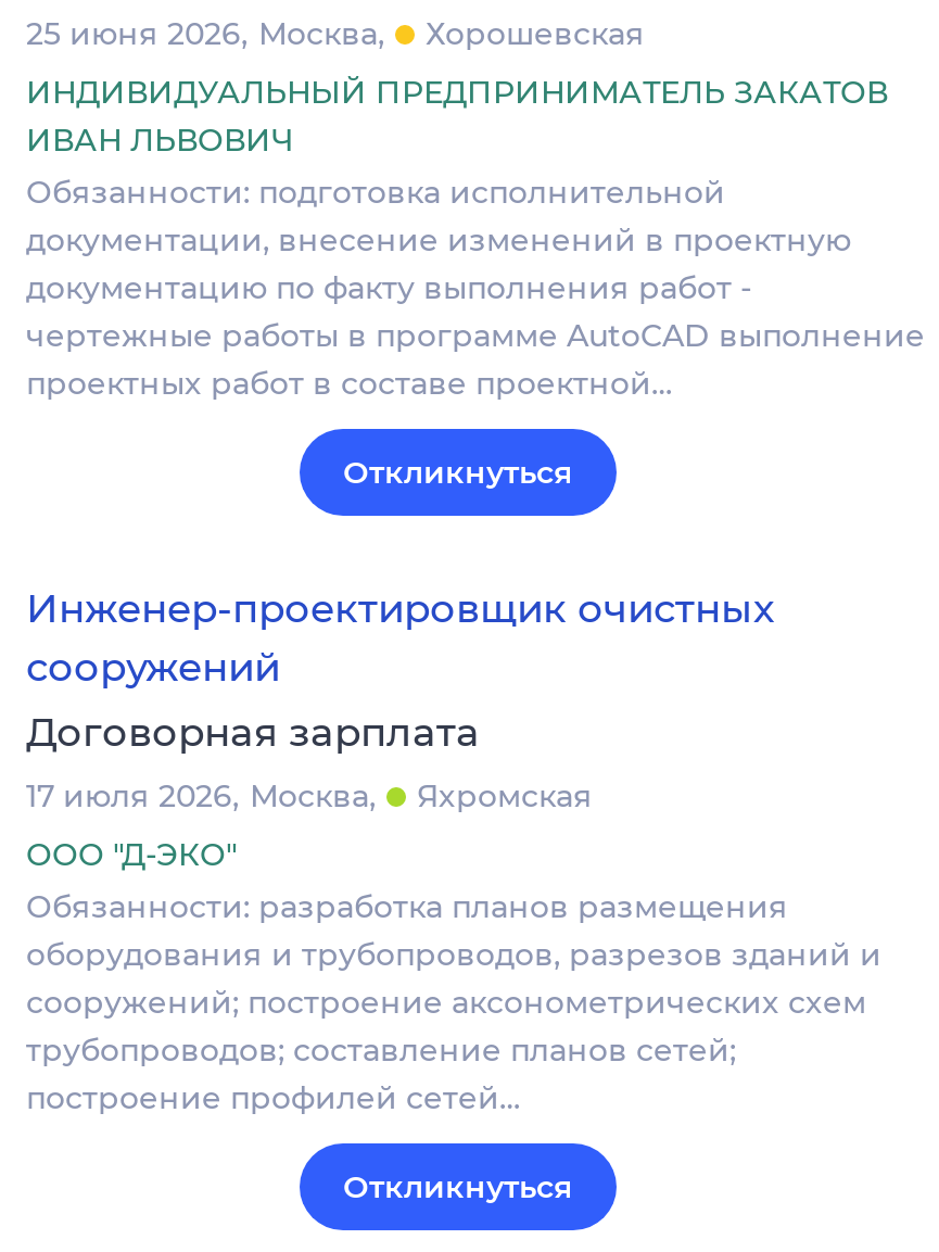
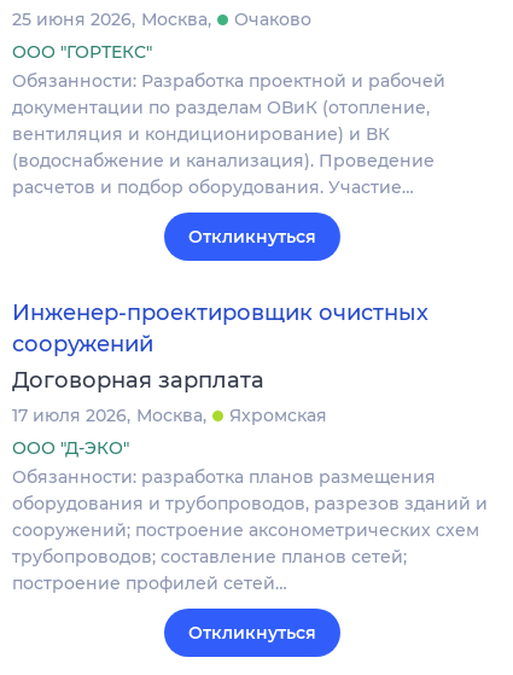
- Хорошевская
+ Очаково

- ИНДИВИДУАЛЬНЫЙ ПРЕДПРИНИМАТЕЛЬ ЗАКАТОВ
- ИВАН ЛЬВОВИЧ
- Обязанности: подготовка исполнительной
- документации, внесение изменений в проектную
- документацию по факту выполнения работ -
- чертежные работы в программе AutoCAD выполнение
- проектных работ в составе проектной…
+ ООО "ГОРТЕКС"
+ Обязанности: Разработка проектной и рабочей
+ документации по разделам ОВиК (отопление,
+ вентиляция и кондиционирование) и ВК
+ (водоснабжение и канализация). Проведение
+ расчетов и подбор оборудования. Участие…
